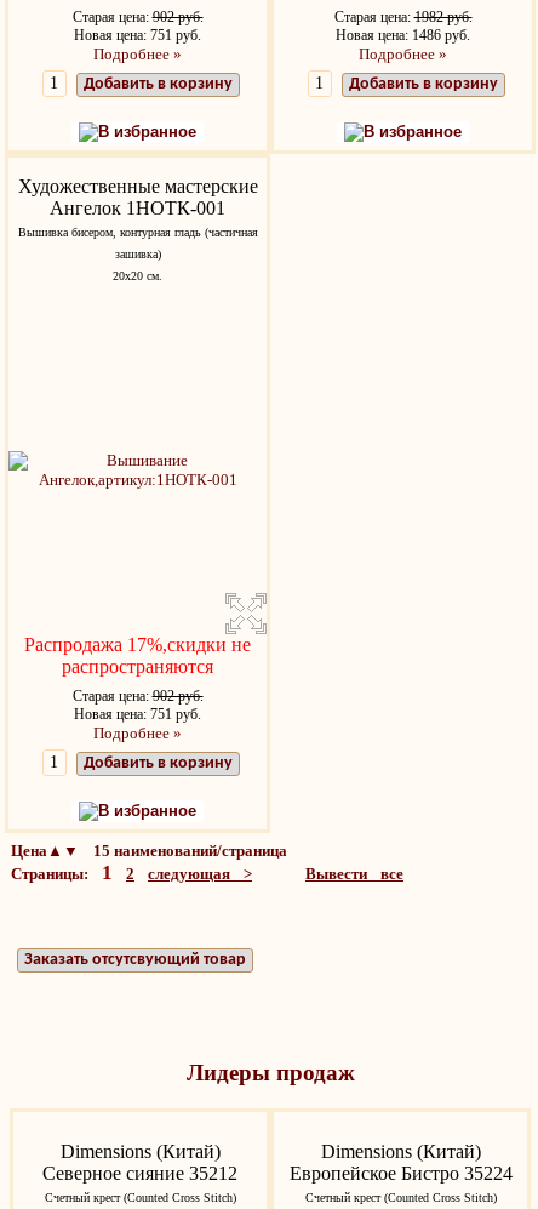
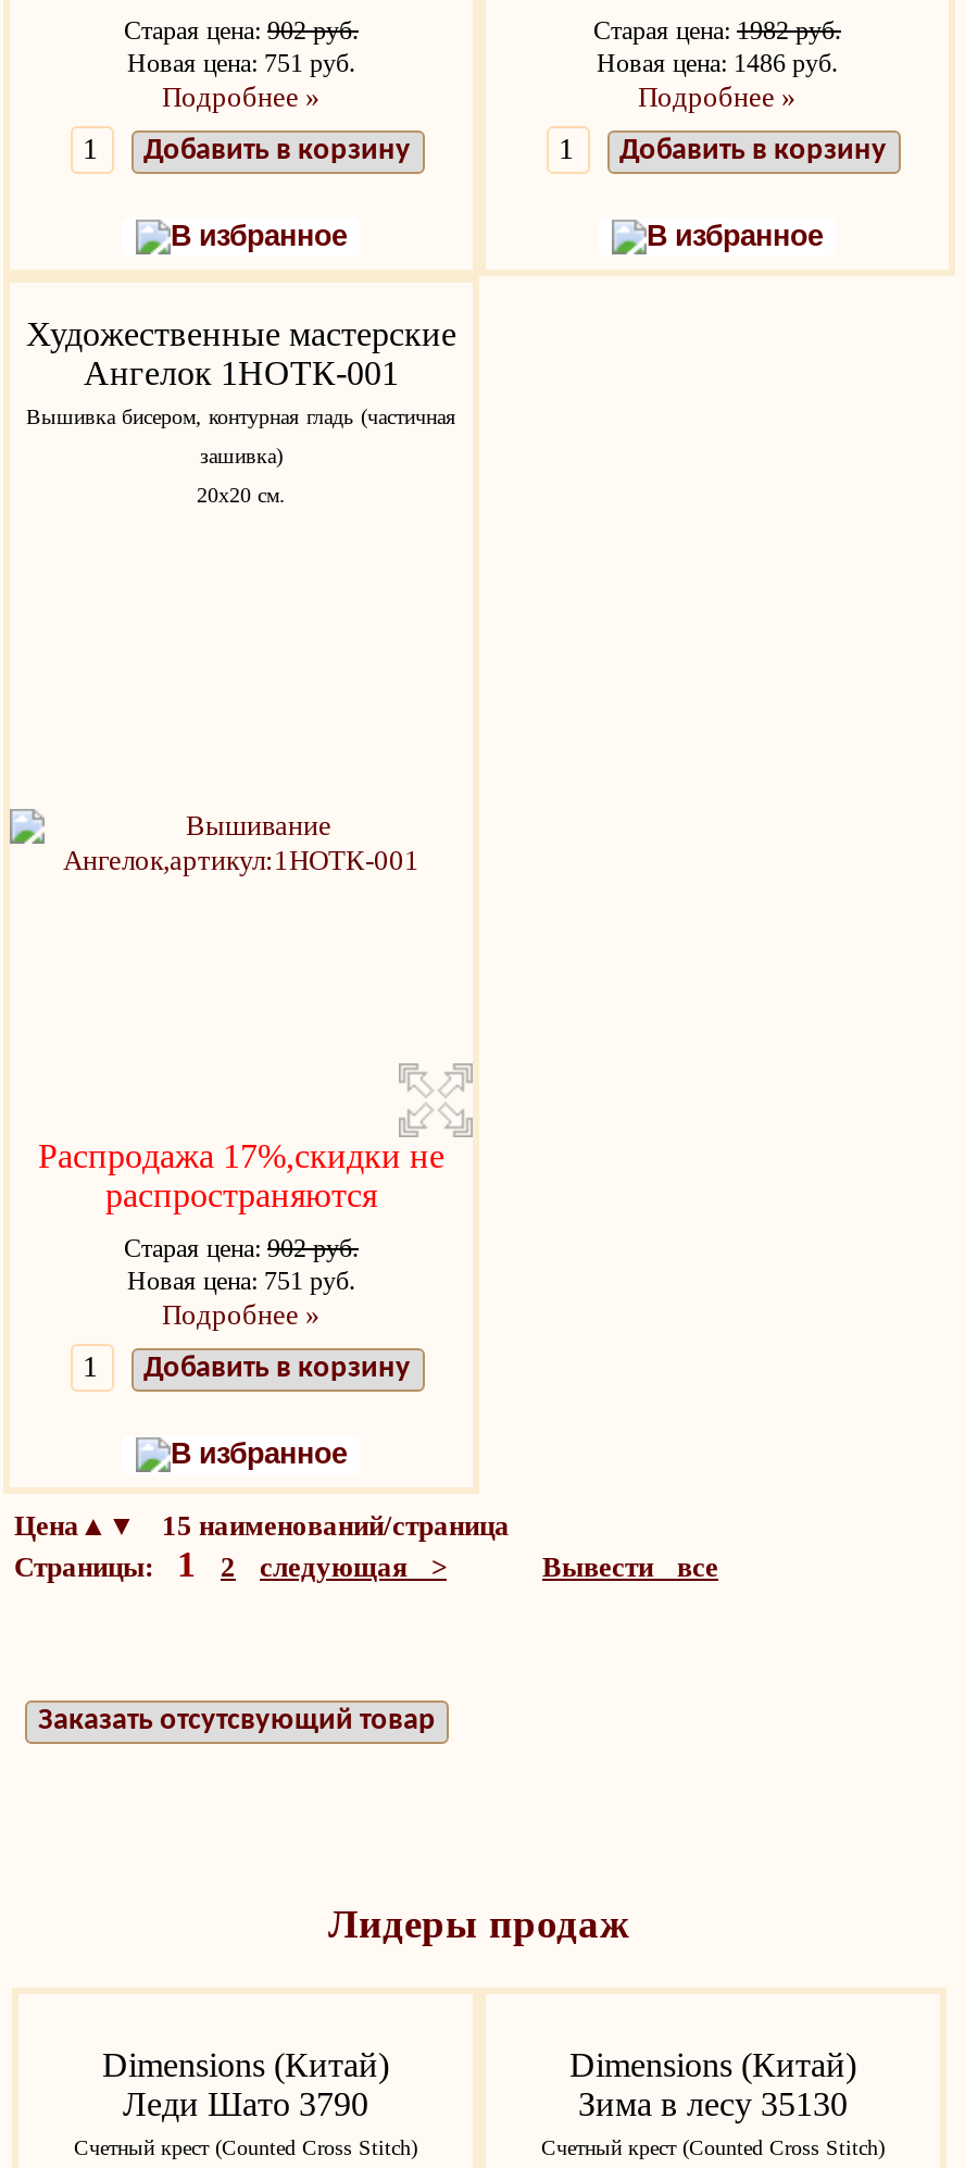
- Северное сияние 35212
+ Леди Шато 3790

- Европейское Бистро 35224
+ Зима в лесу 35130
